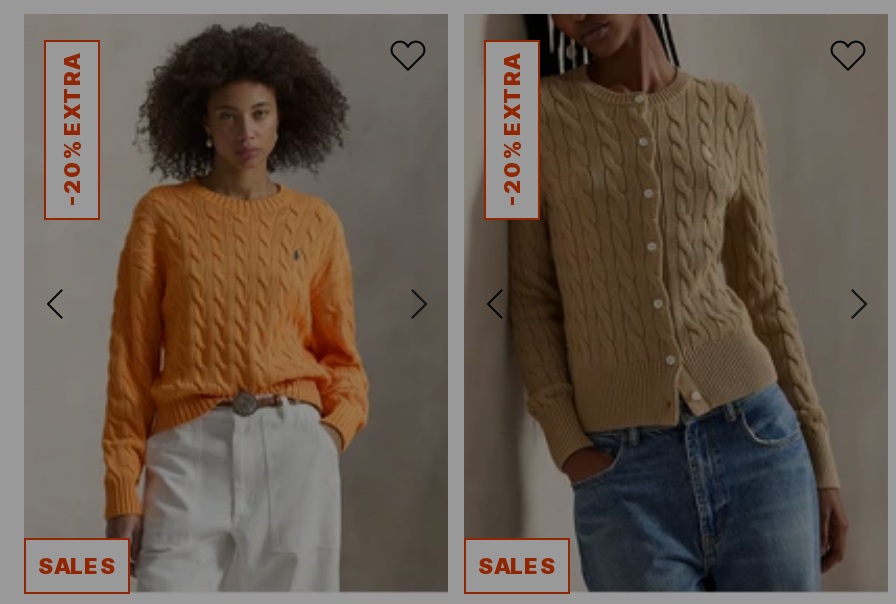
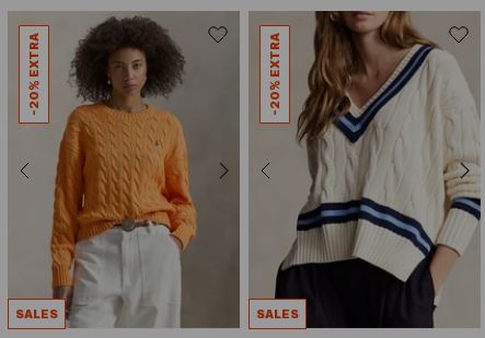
- [image]
+ [image]
